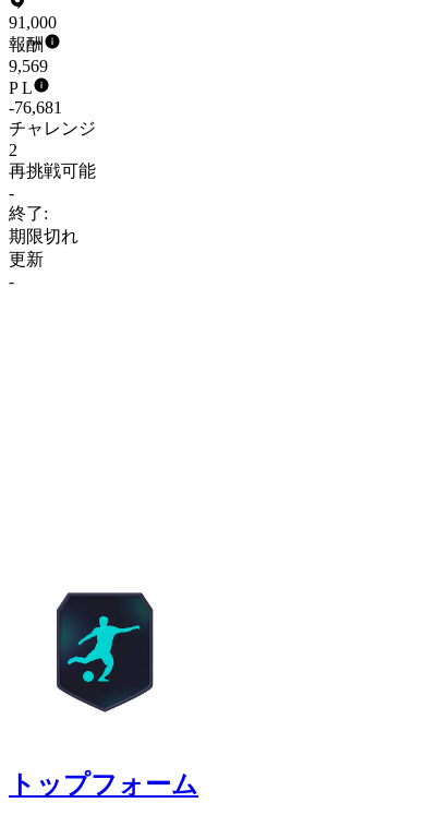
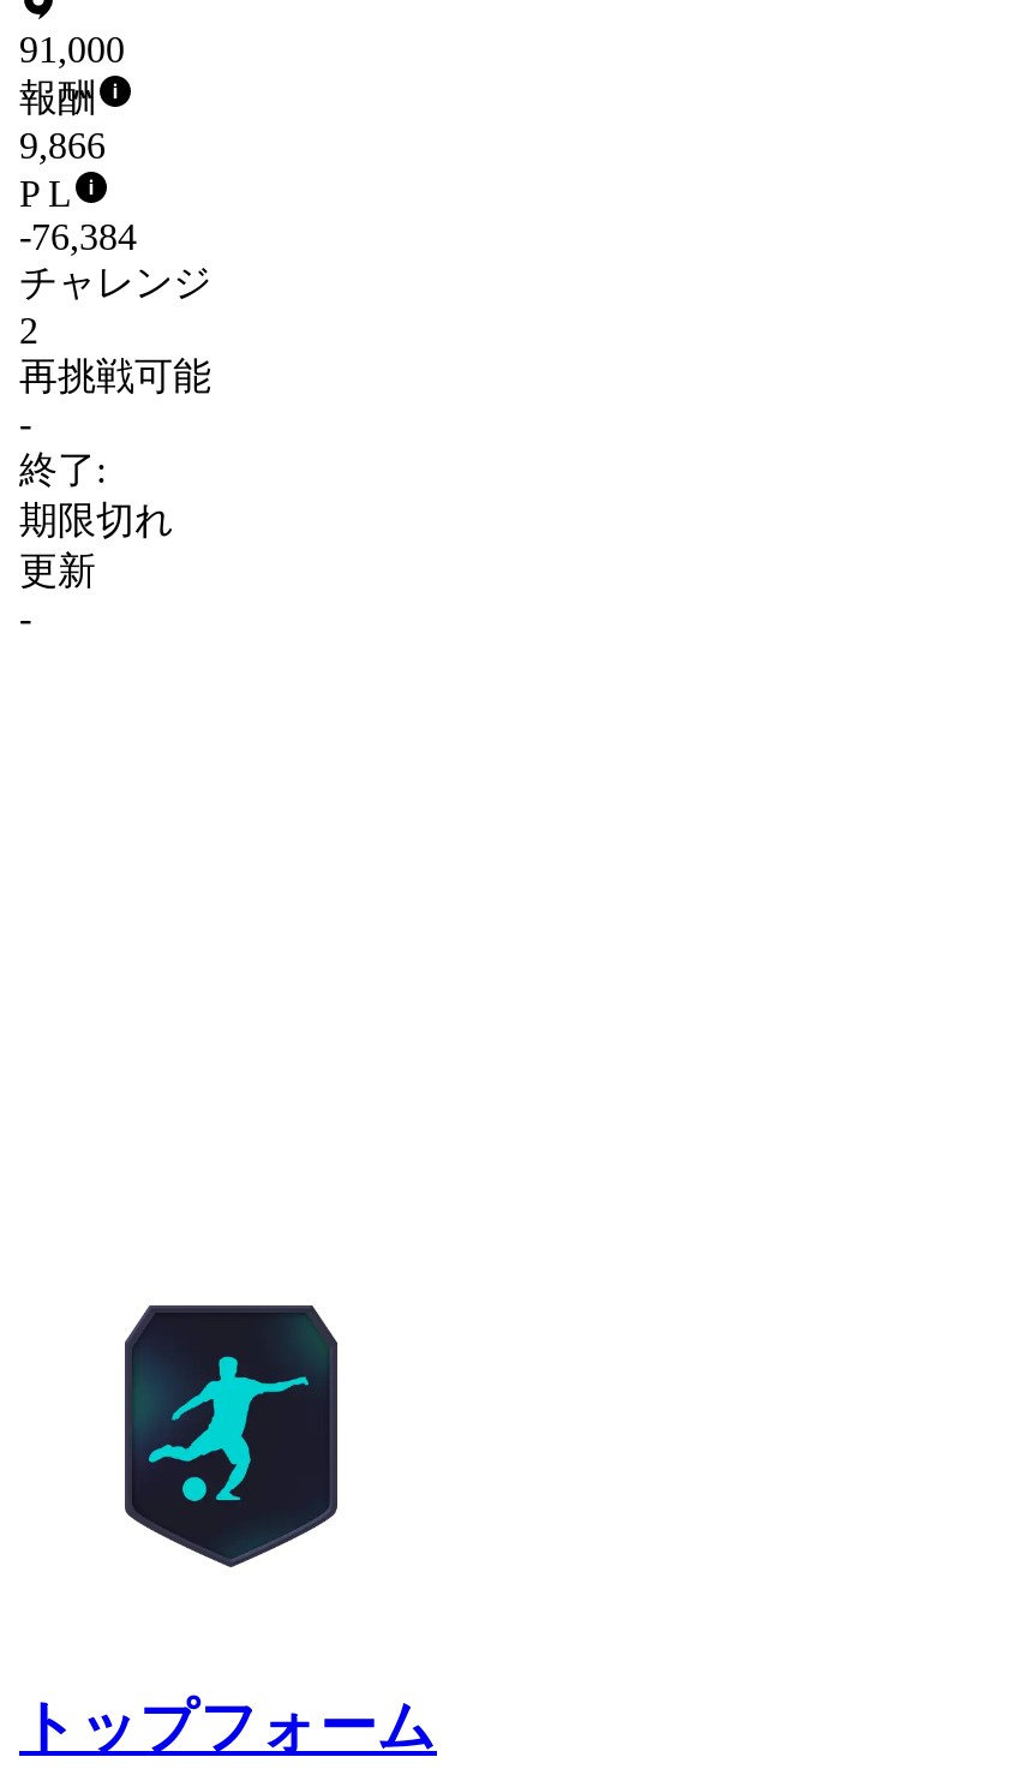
- 9,569
+ 9,866

- -76,681
+ -76,384
